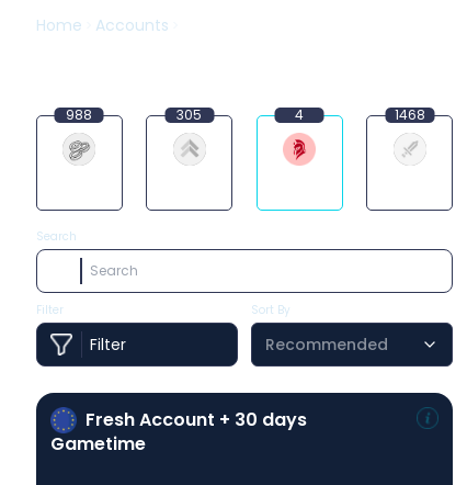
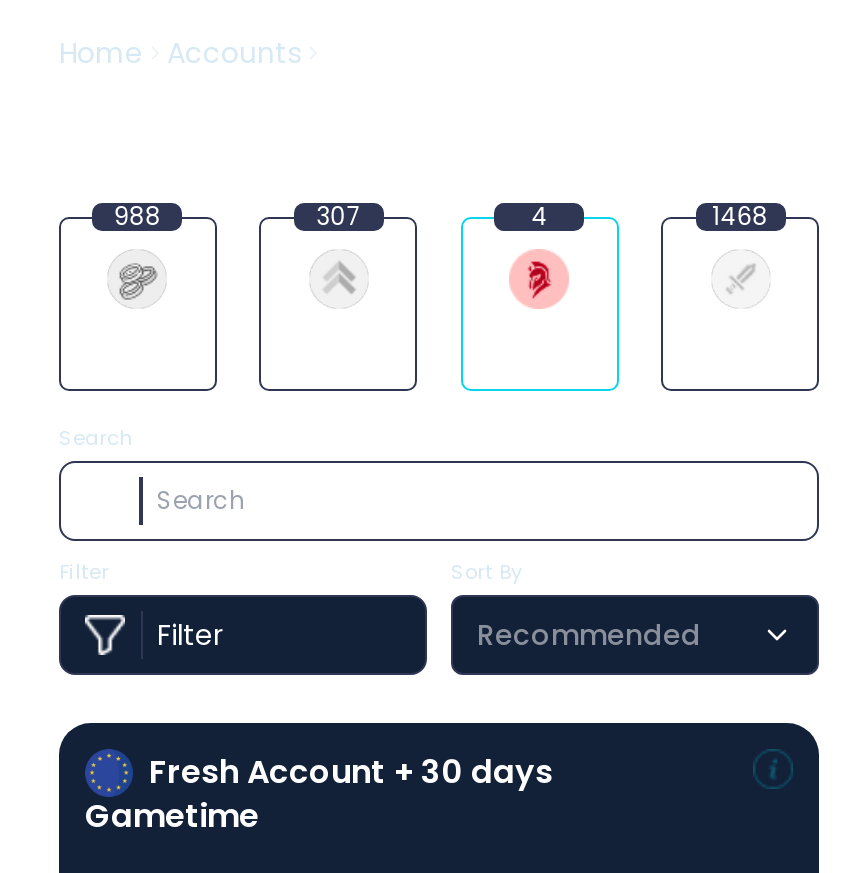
- 305
+ 307
